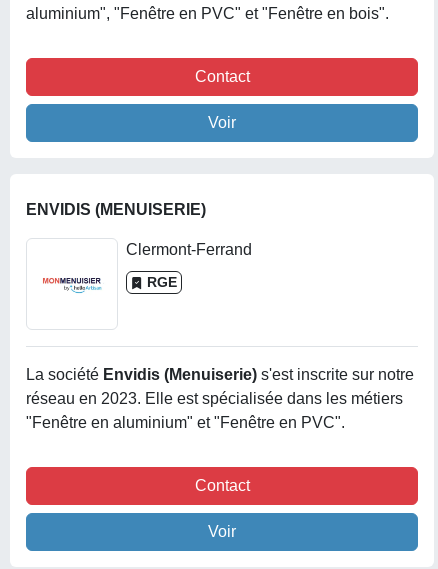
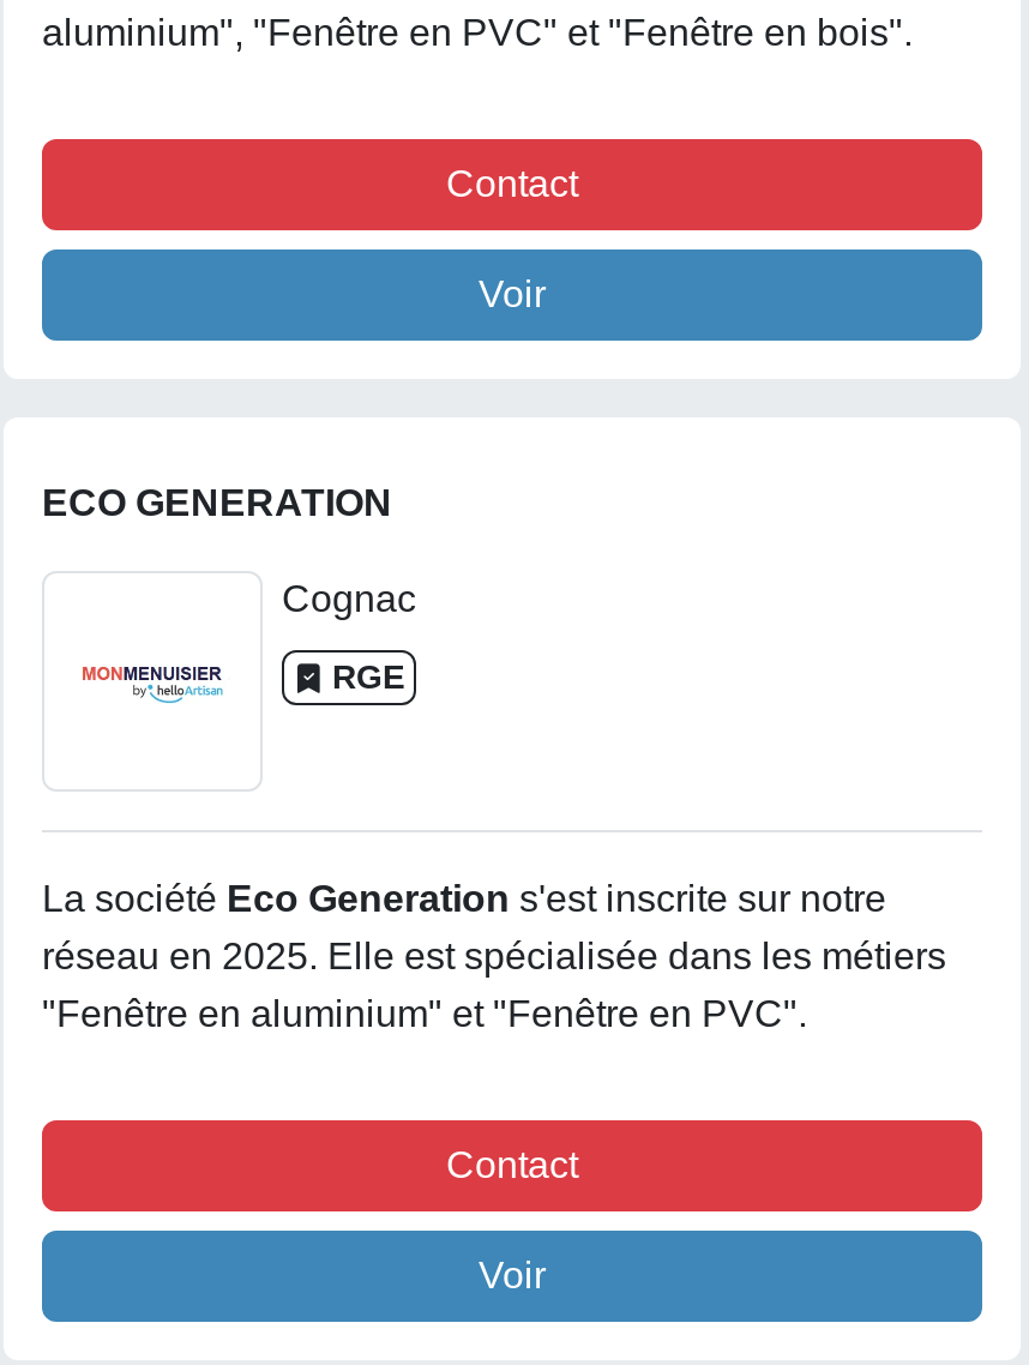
- ENVIDIS (MENUISERIE)
+ ECO GENERATION

- Clermont-Ferrand
+ Cognac

- La société Envidis (menuiserie) s'est inscrite sur notre
+ La société Eco Generation s'est inscrite sur notre

- réseau en 2023. Elle est spécialisée dans les métiers
+ réseau en 2025. Elle est spécialisée dans les métiers
